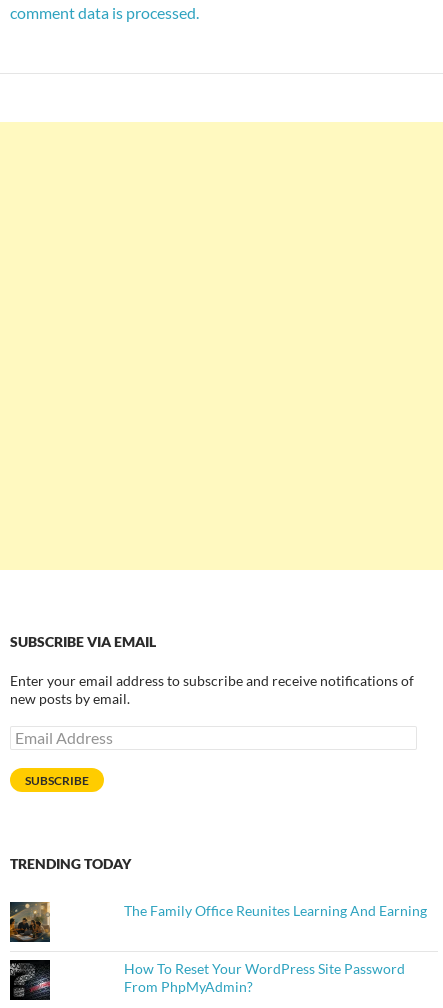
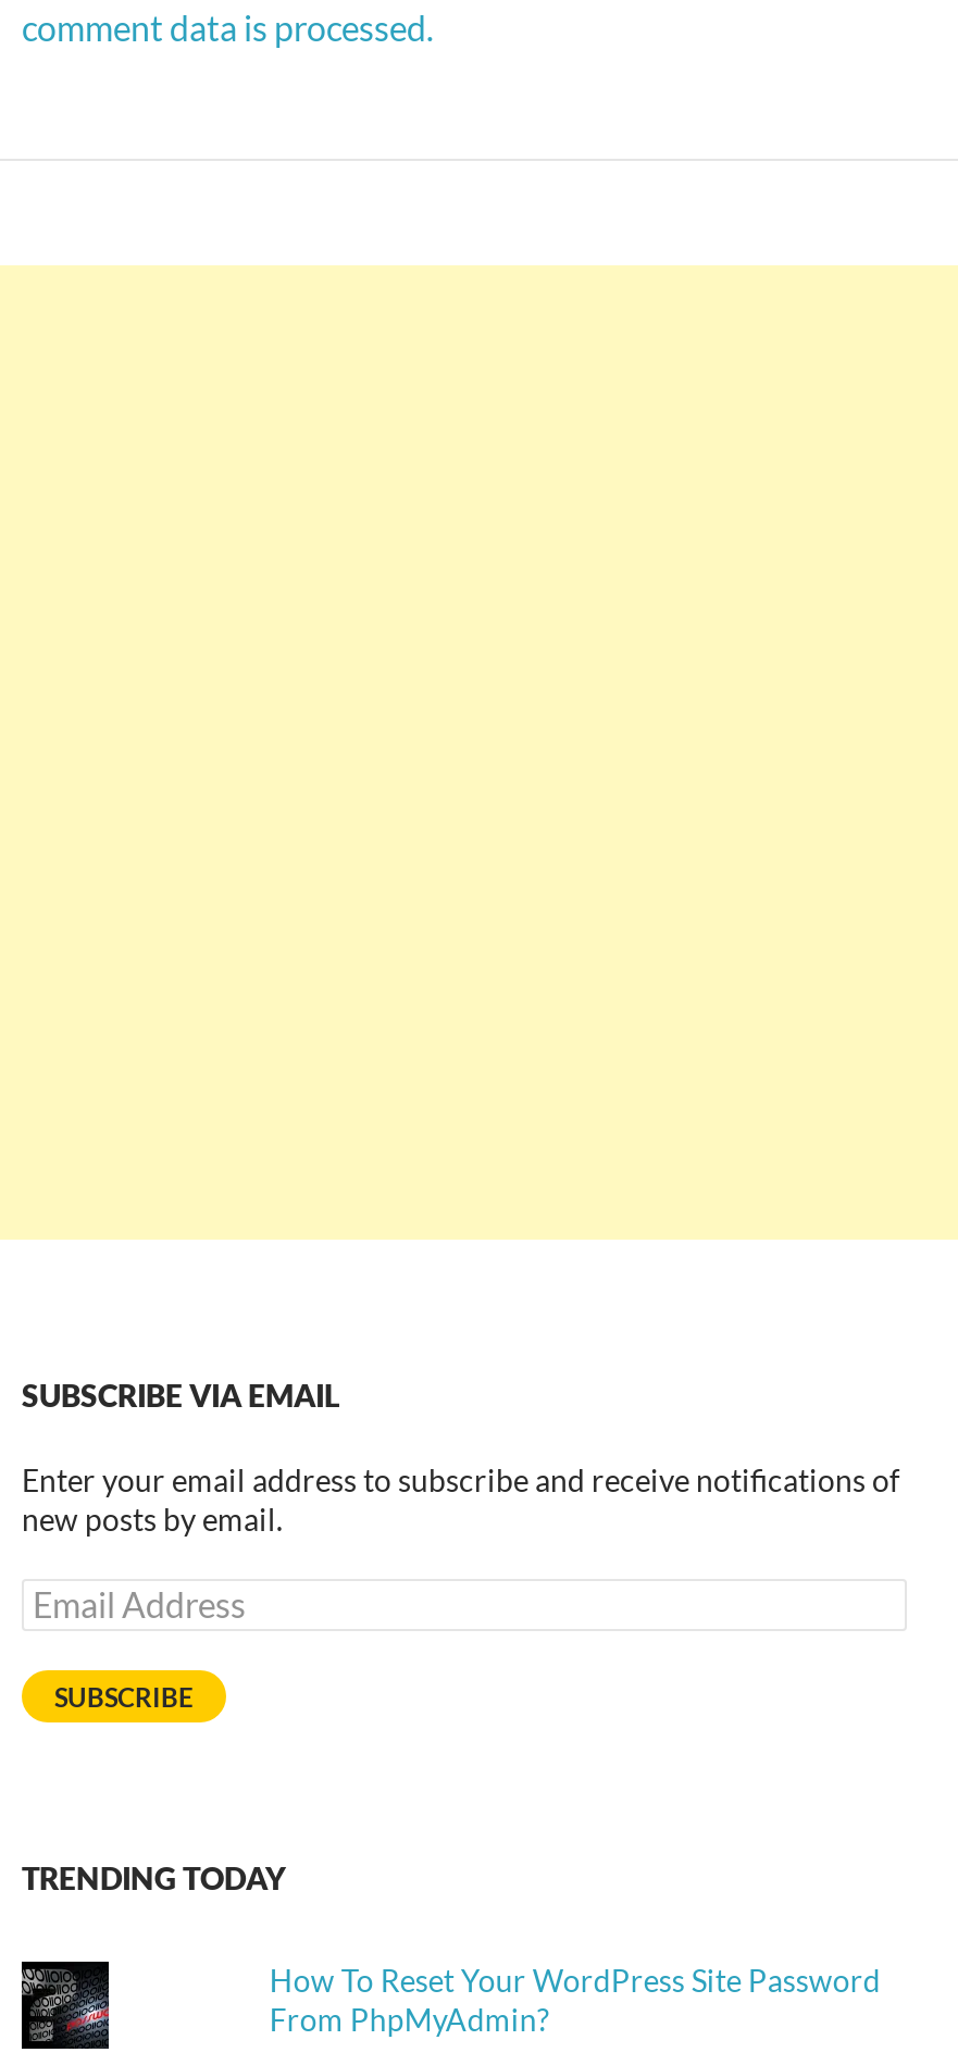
- [image]

- The Family Office Reunites Learning And Earning
